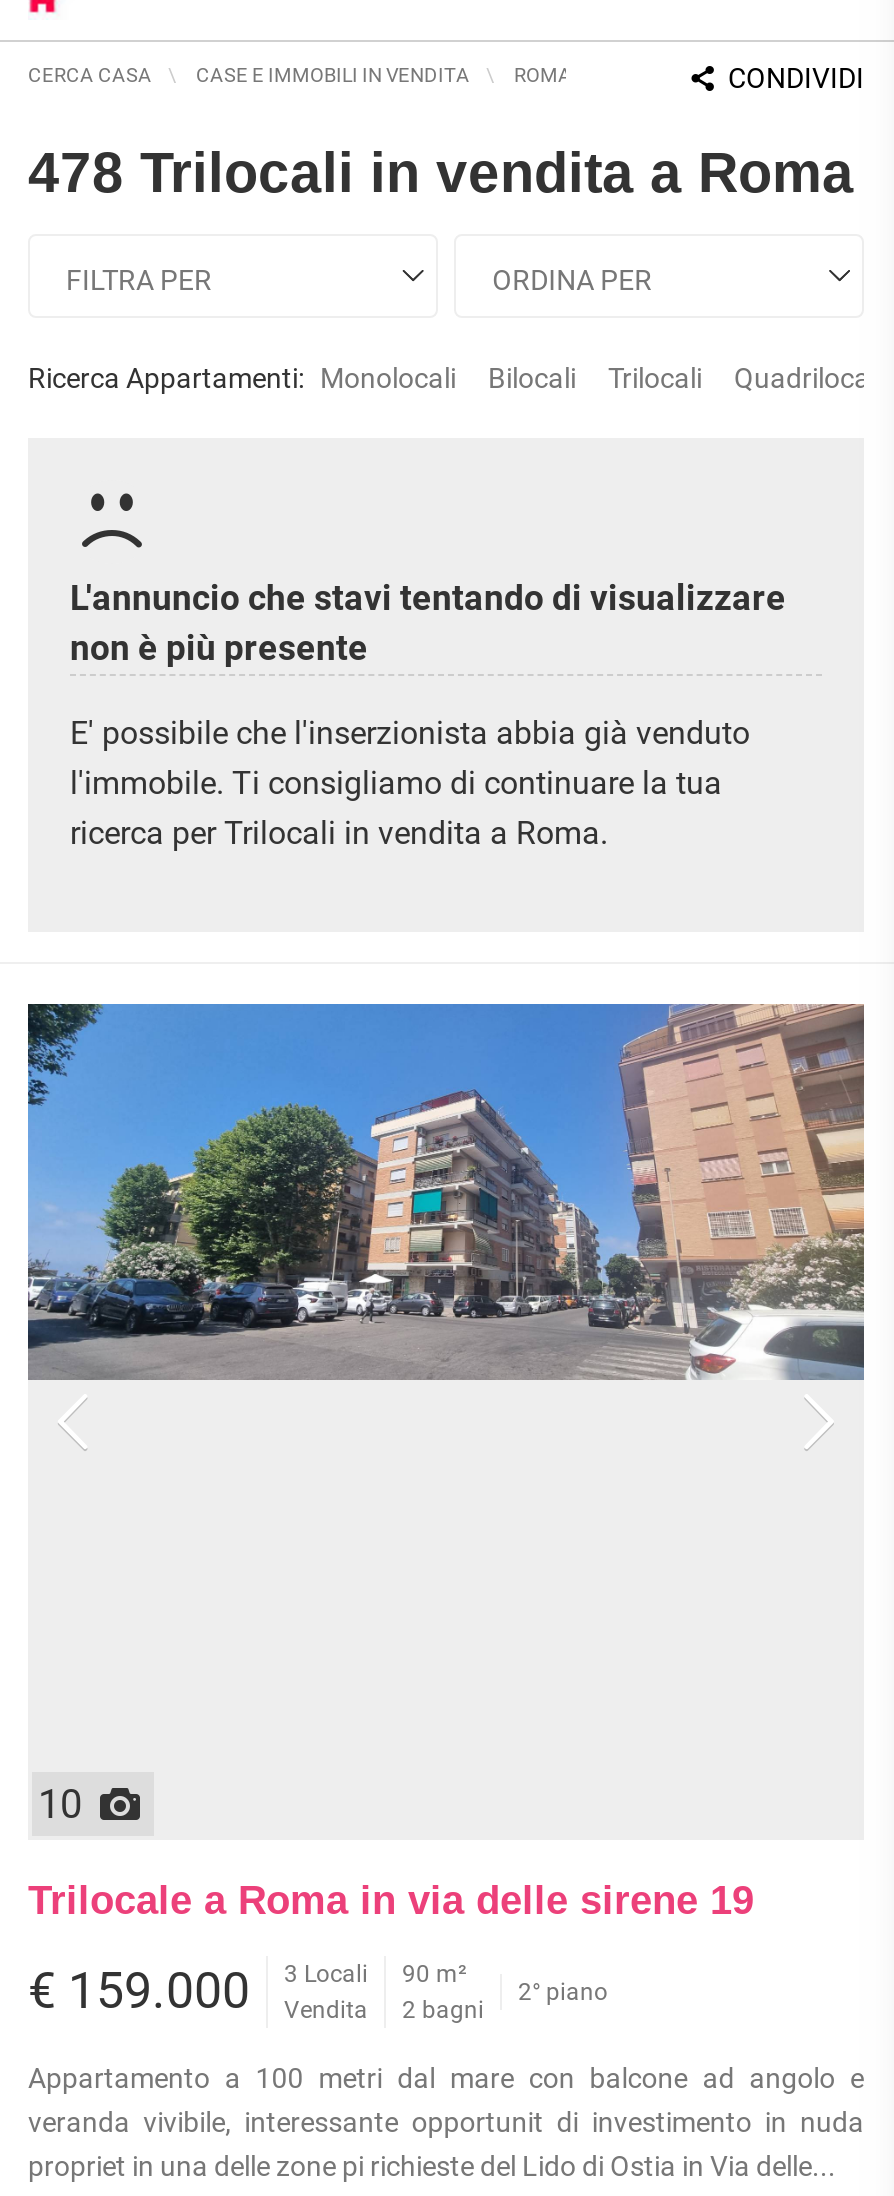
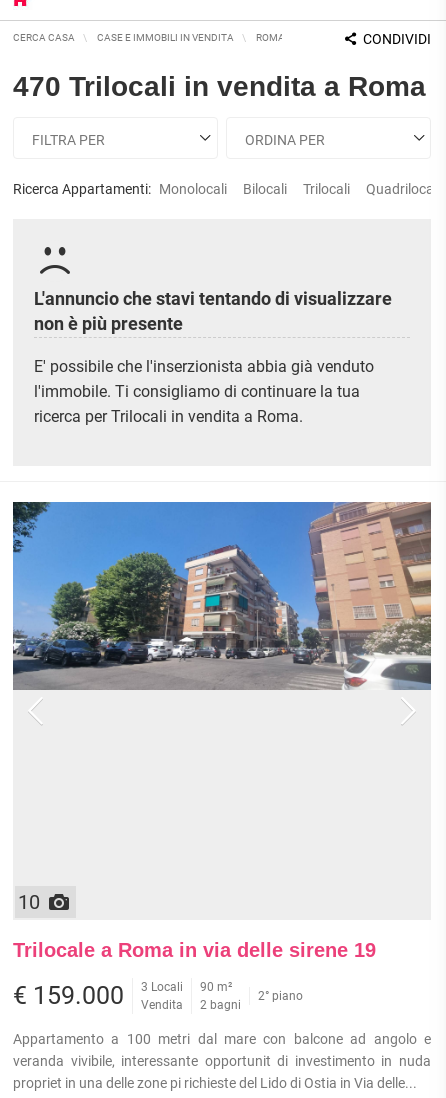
- 478 Trilocali in vendita a Roma
+ 470 Trilocali in vendita a Roma
